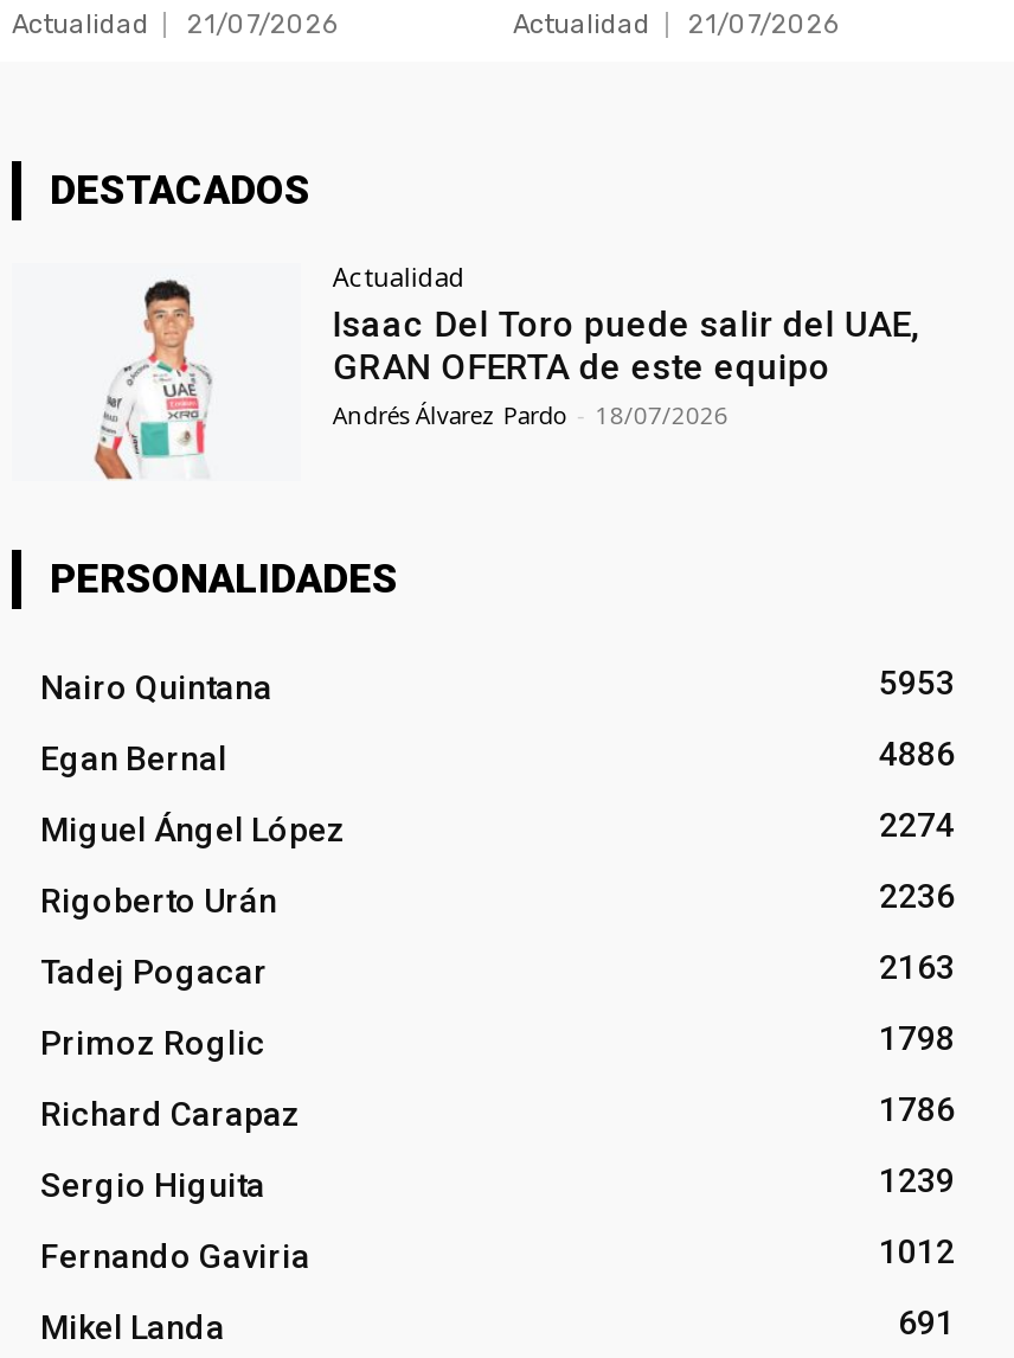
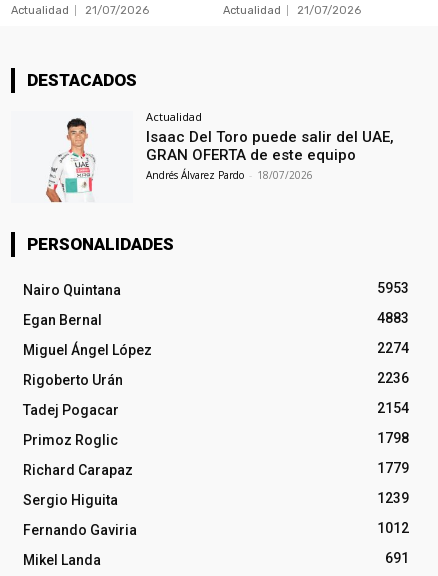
- 4886
+ 4883

- 2163
+ 2154

- 1786
+ 1779
